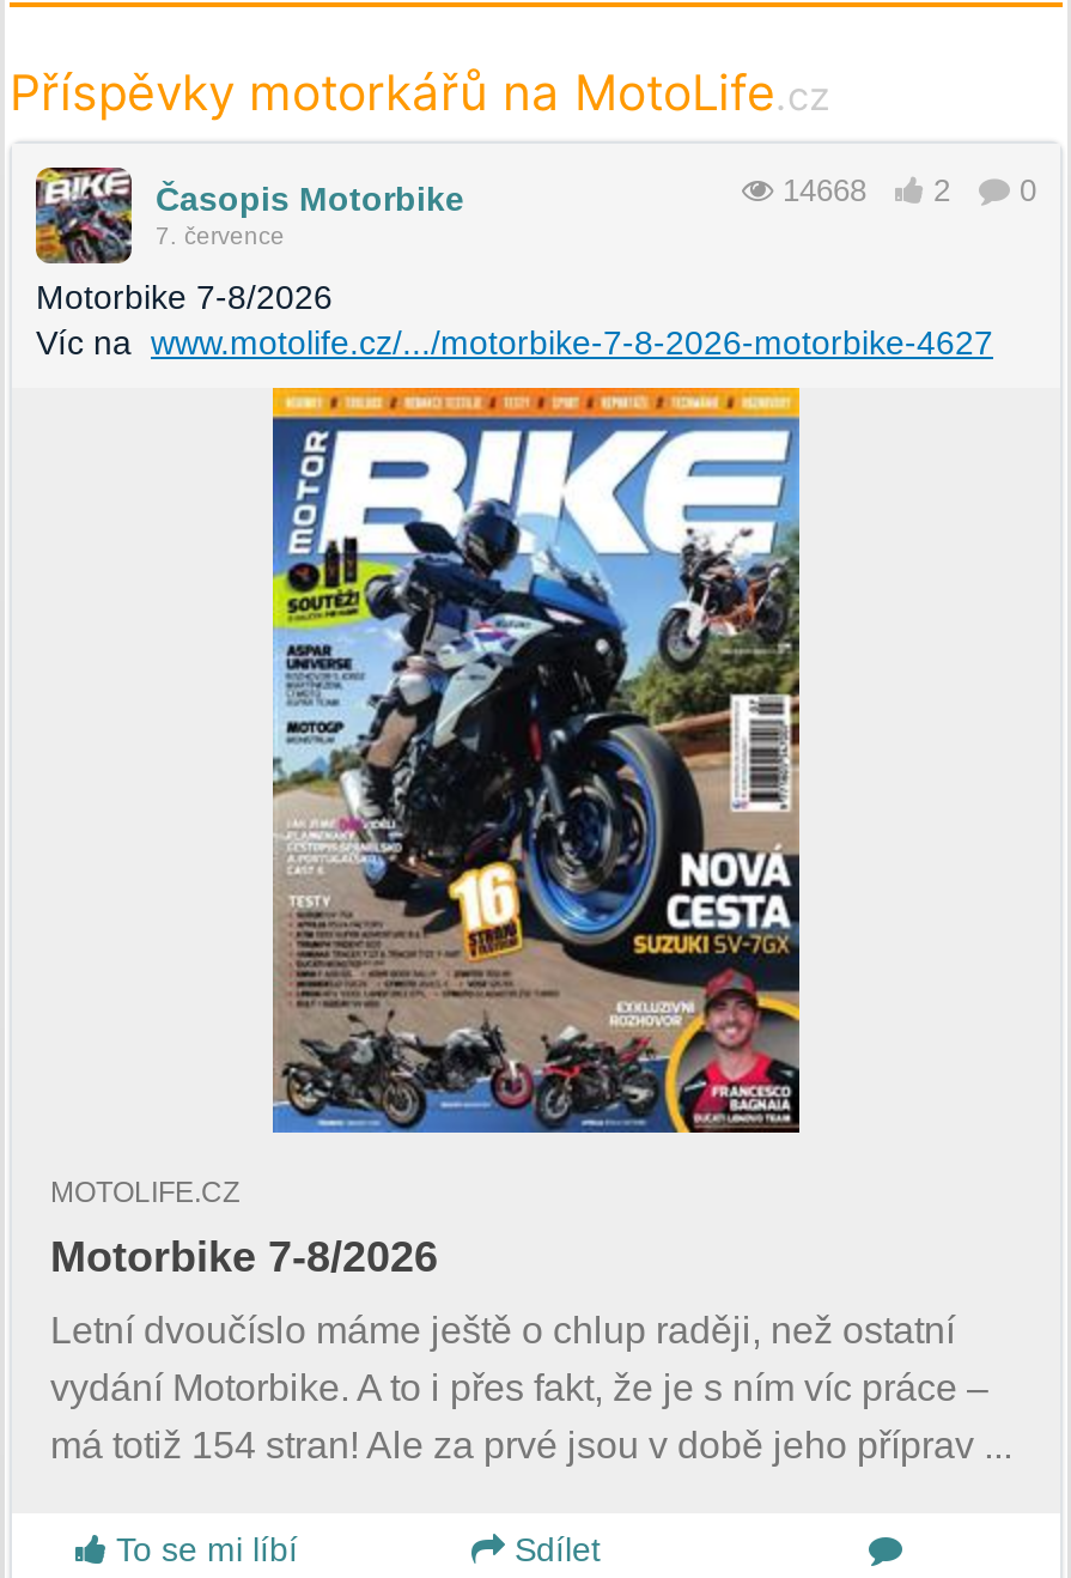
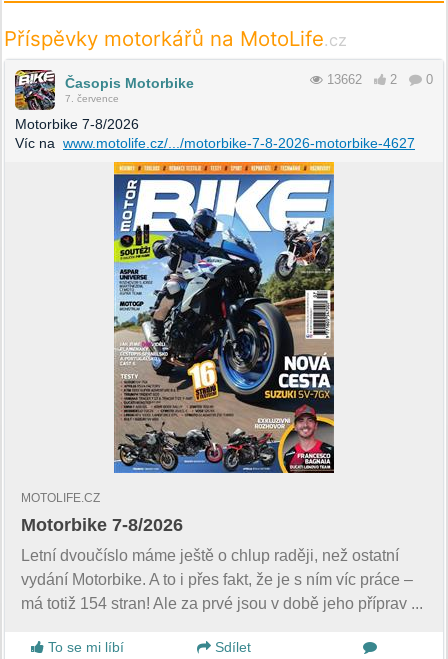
- 14668 2 0
+ 13662 2 0
